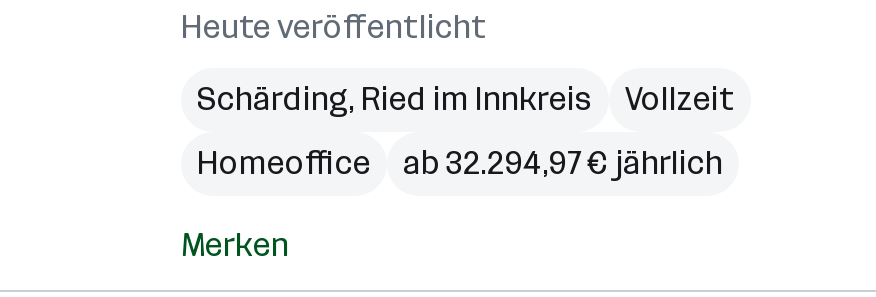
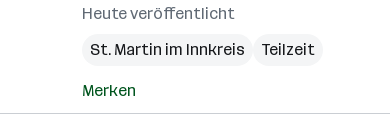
- Schärding, Ried im Innkreis
- Vollzeit
- Homeoffice
- ab 32.294,97 € jährlich
+ St. Martin im Innkreis
+ Teilzeit
